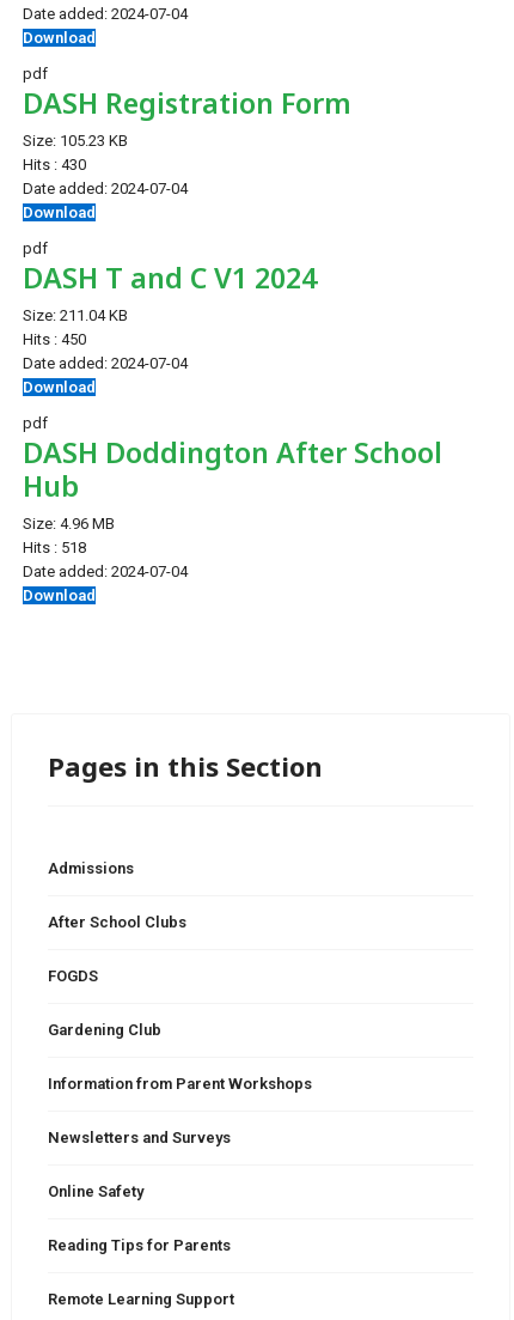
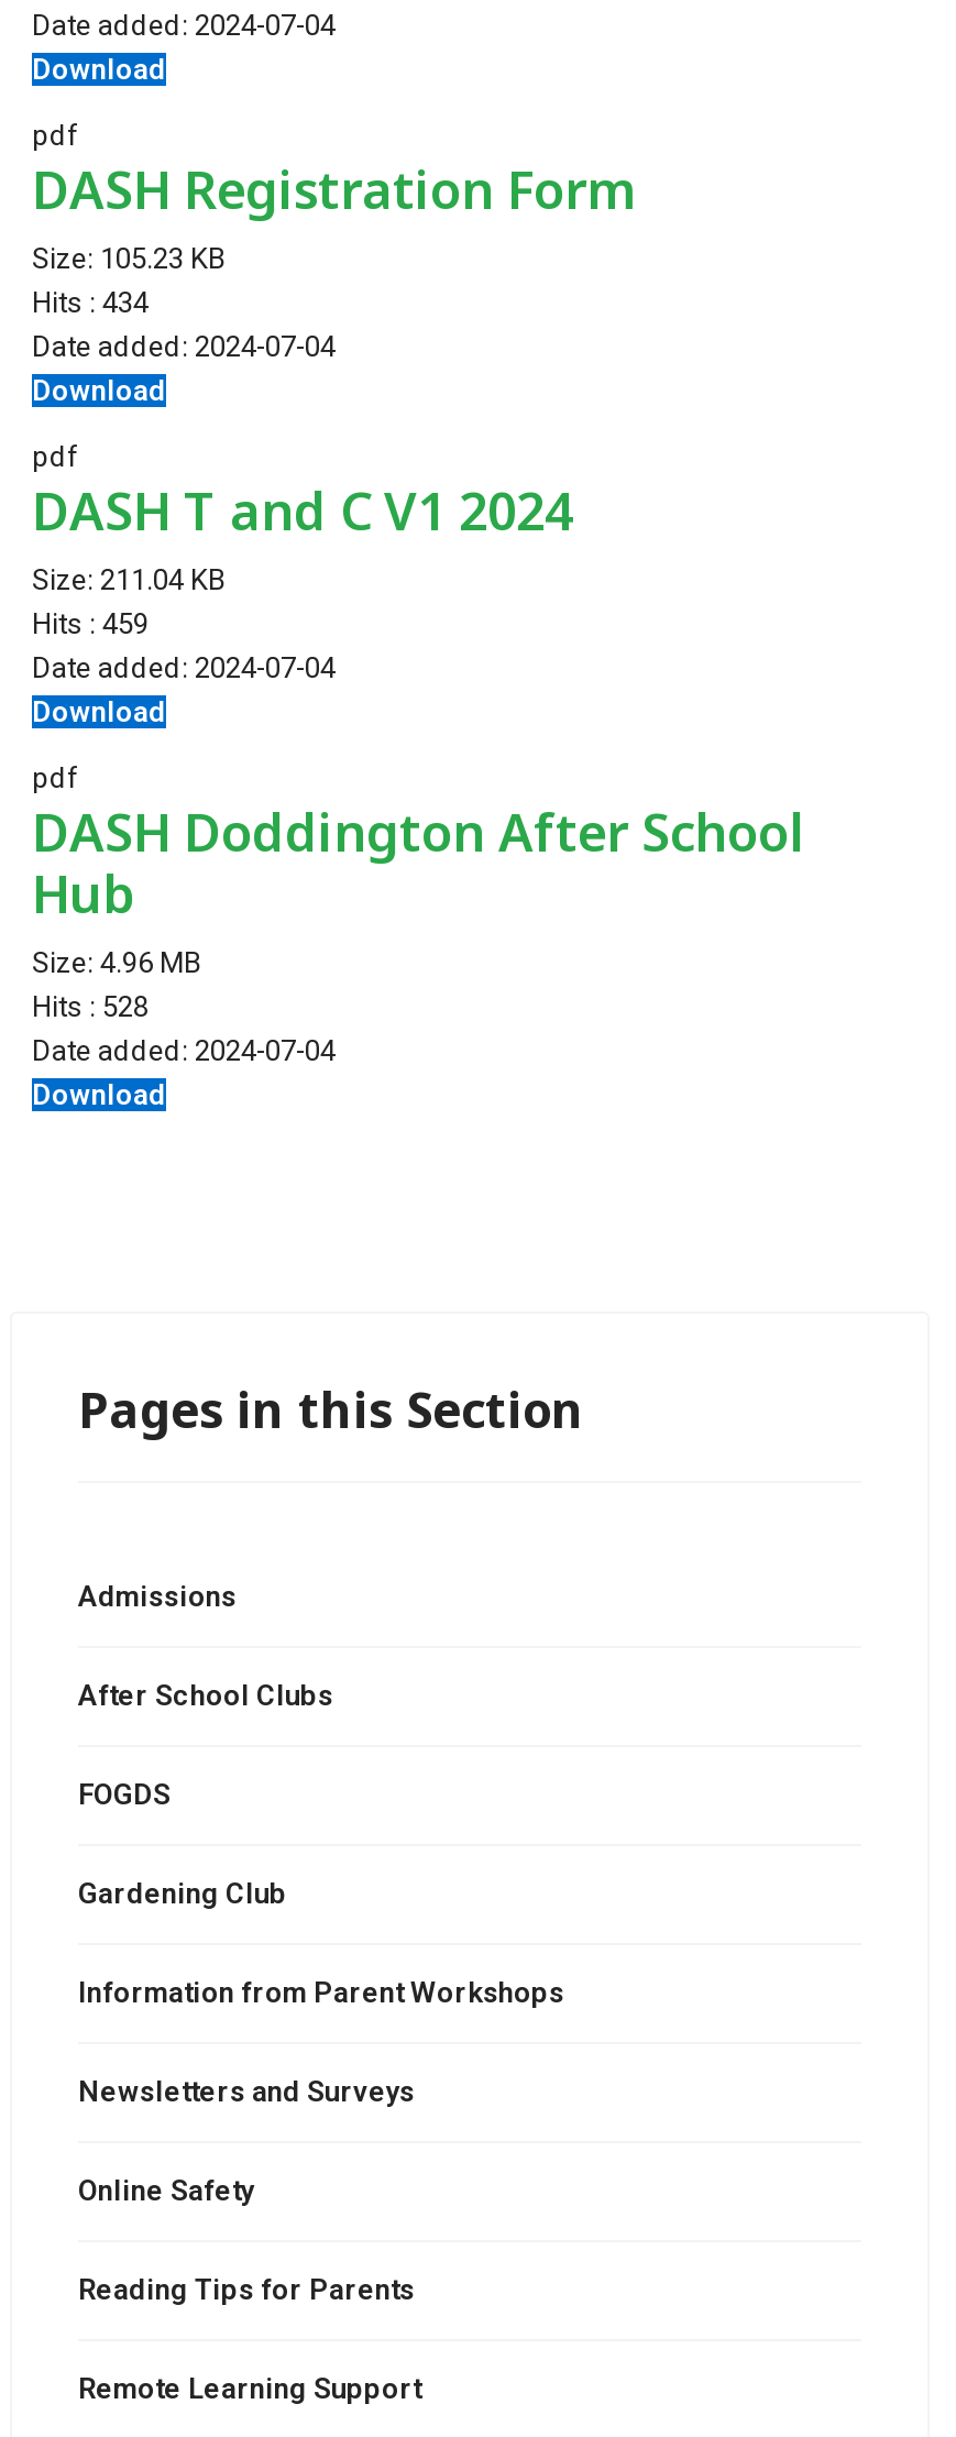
- Hits : 430
+ Hits : 434

- Hits : 450
+ Hits : 459

- Hits : 518
+ Hits : 528
